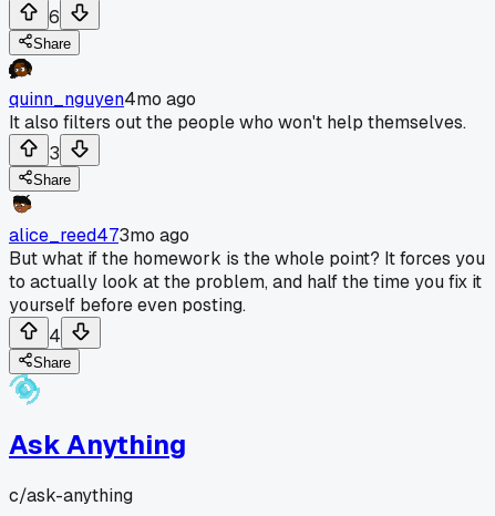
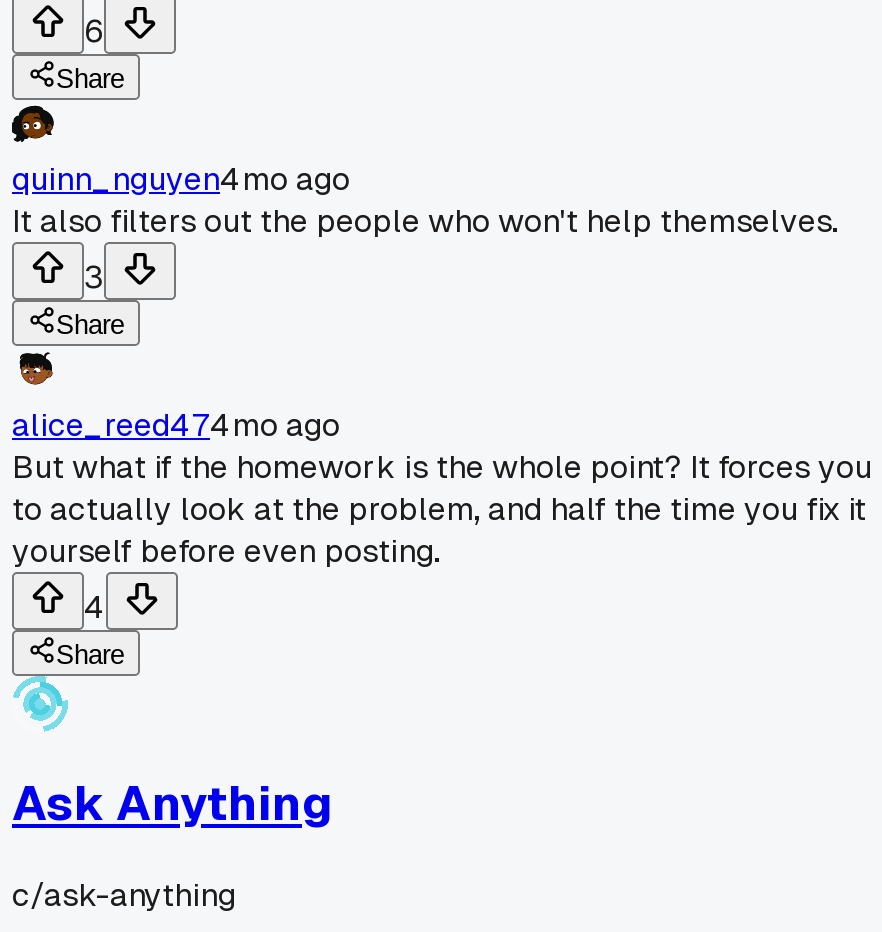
- alice_reed473mo ago
+ alice_reed474mo ago
